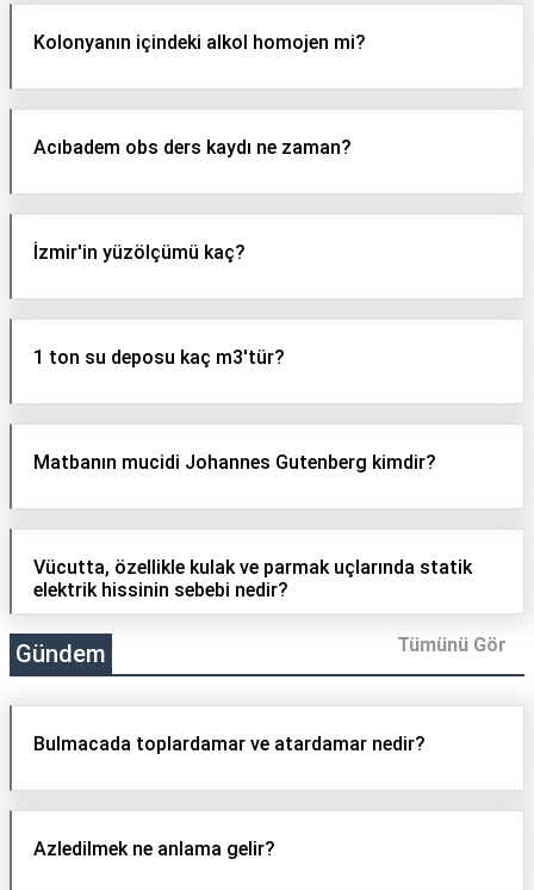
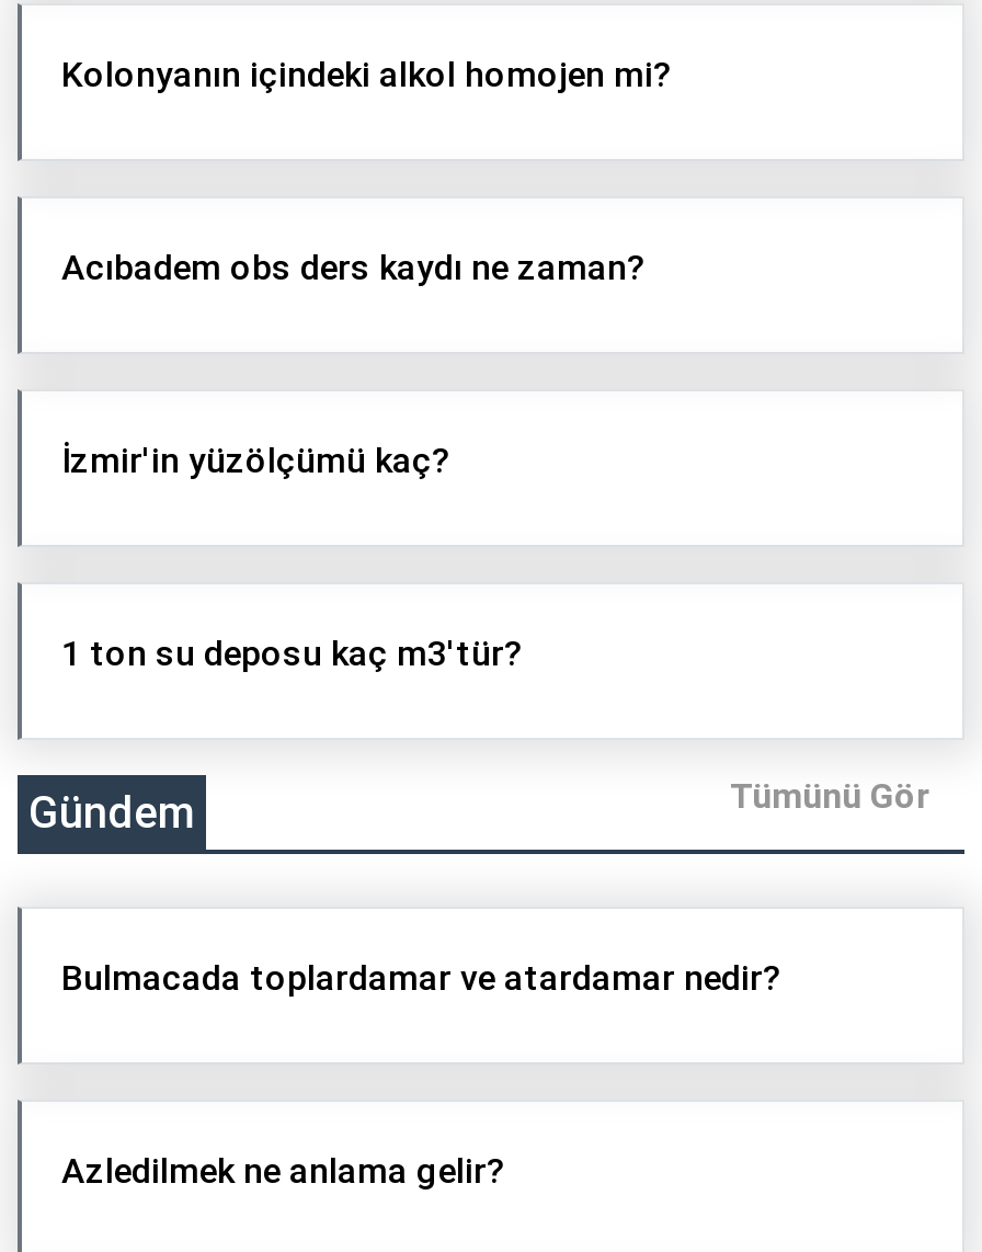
- Matbanın mucidi Johannes Gutenberg kimdir?

- Vücutta, özellikle kulak ve parmak uçlarında statik
- elektrik hissinin sebebi nedir?
